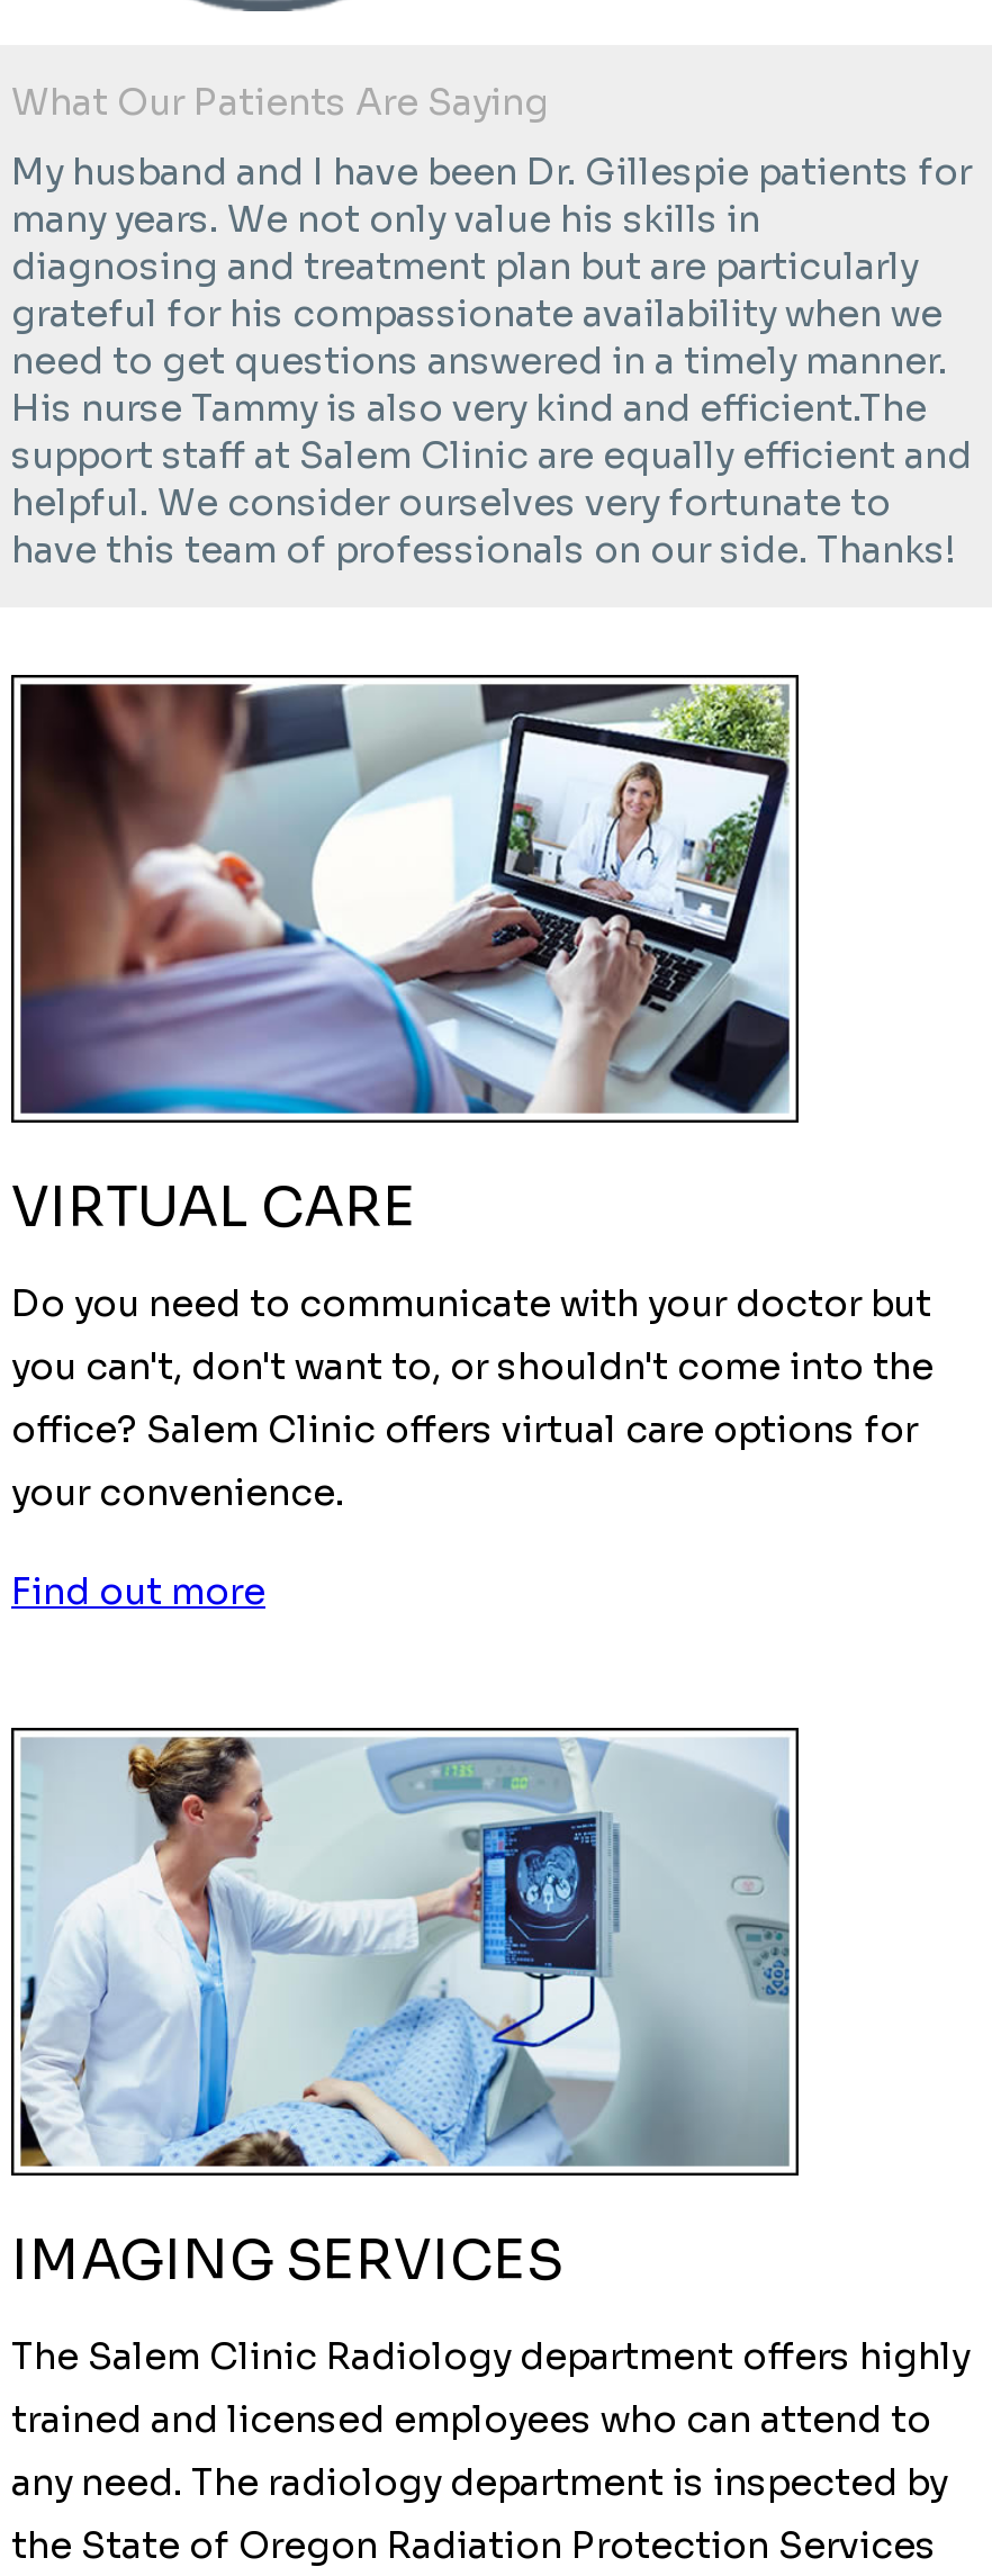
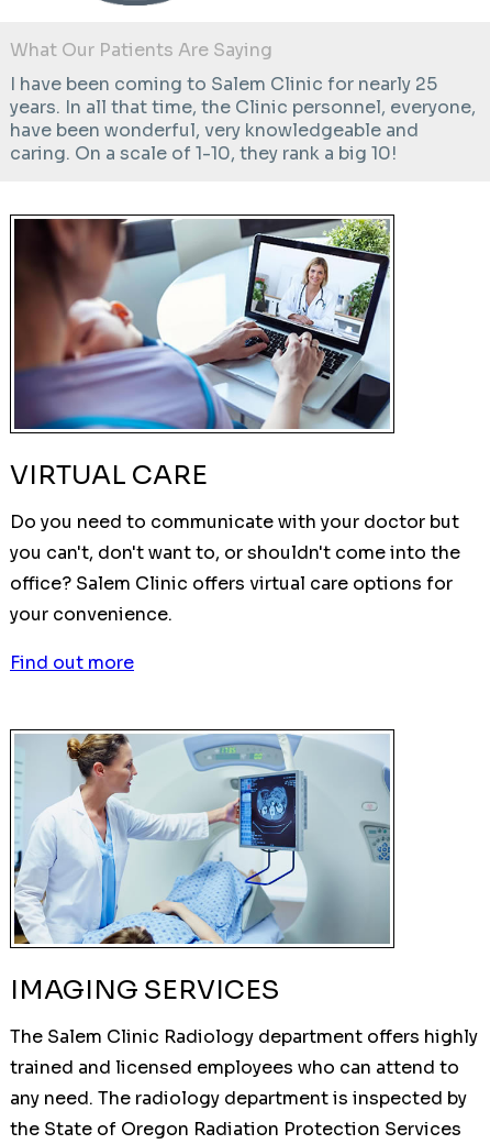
- My husband and I have been Dr. Gillespie patients for
- many years. We not only value his skills in
- diagnosing and treatment plan but are particularly
- grateful for his compassionate availability when we
- need to get questions answered in a timely manner.
- His nurse Tammy is also very kind and efficient.The
- support staff at Salem Clinic are equally efficient and
- helpful. We consider ourselves very fortunate to
- have this team of professionals on our side. Thanks!
+ I have been coming to Salem Clinic for nearly 25
+ years. In all that time, the Clinic personnel, everyone,
+ have been wonderful, very knowledgeable and
+ caring. On a scale of 1-10, they rank a big 10!
